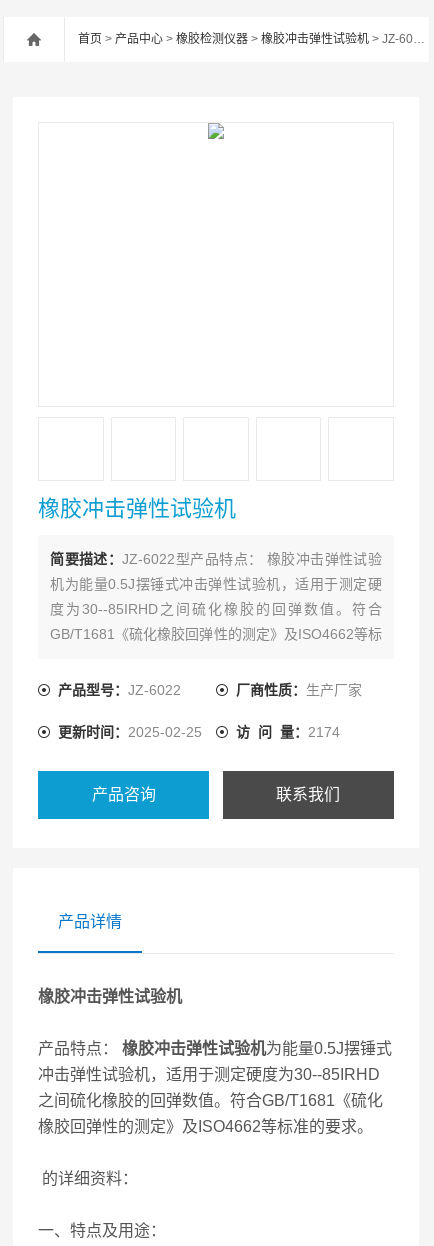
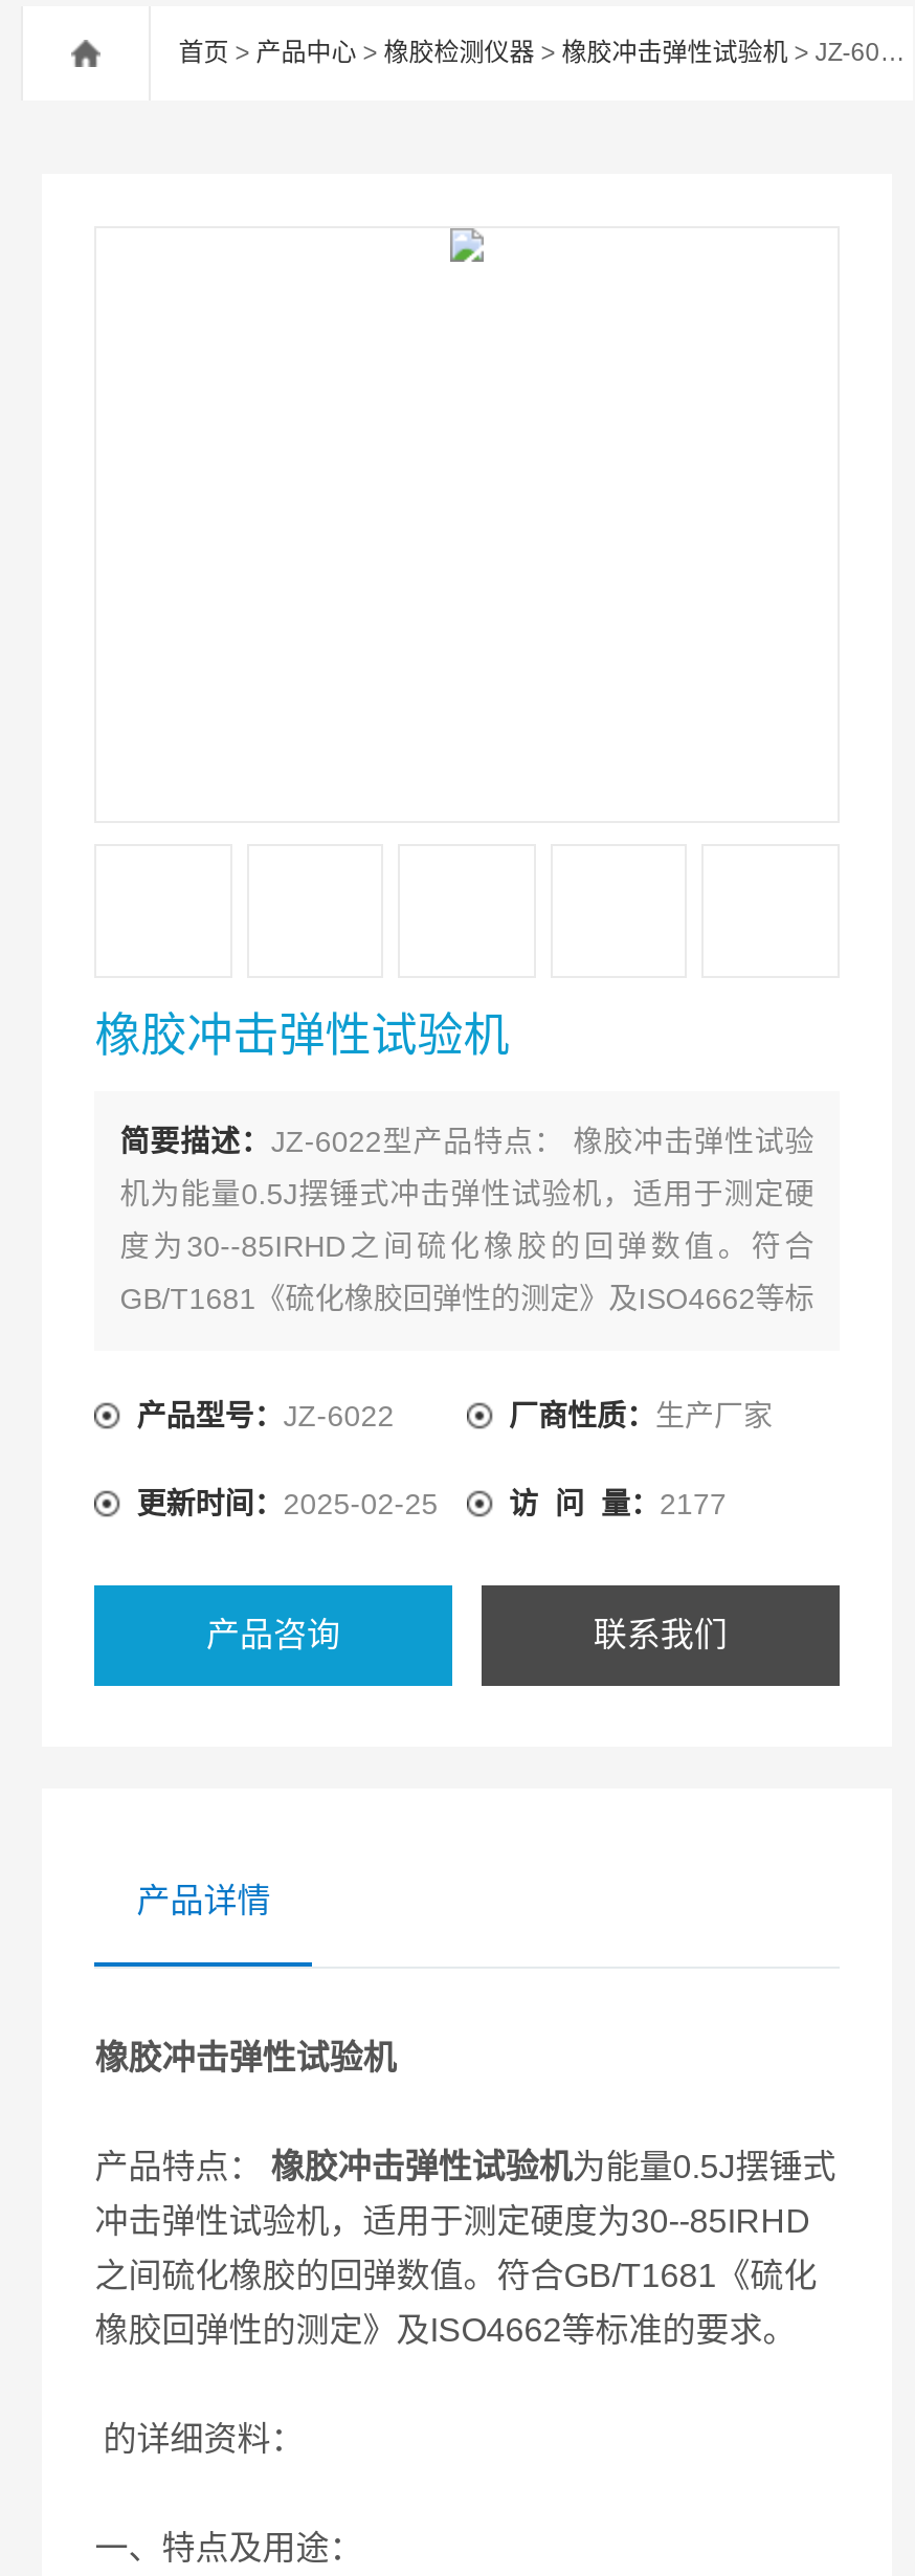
- 访 问 量：2174
+ 访 问 量：2177
